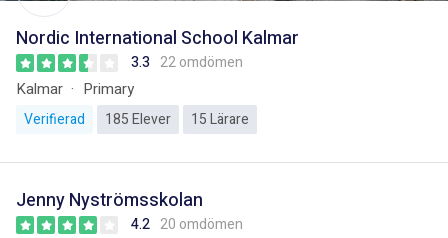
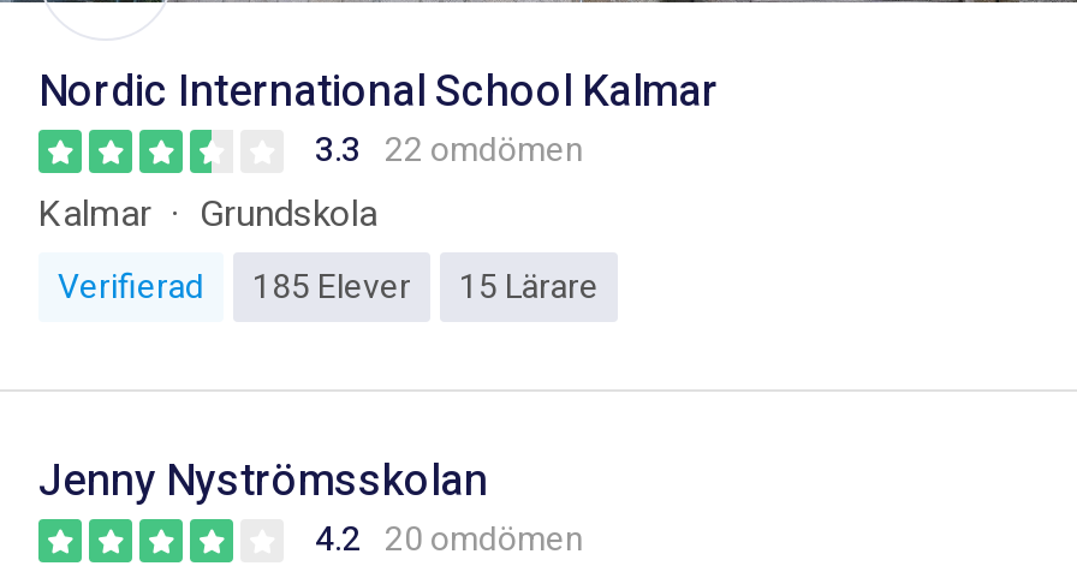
- Primary
+ Grundskola
